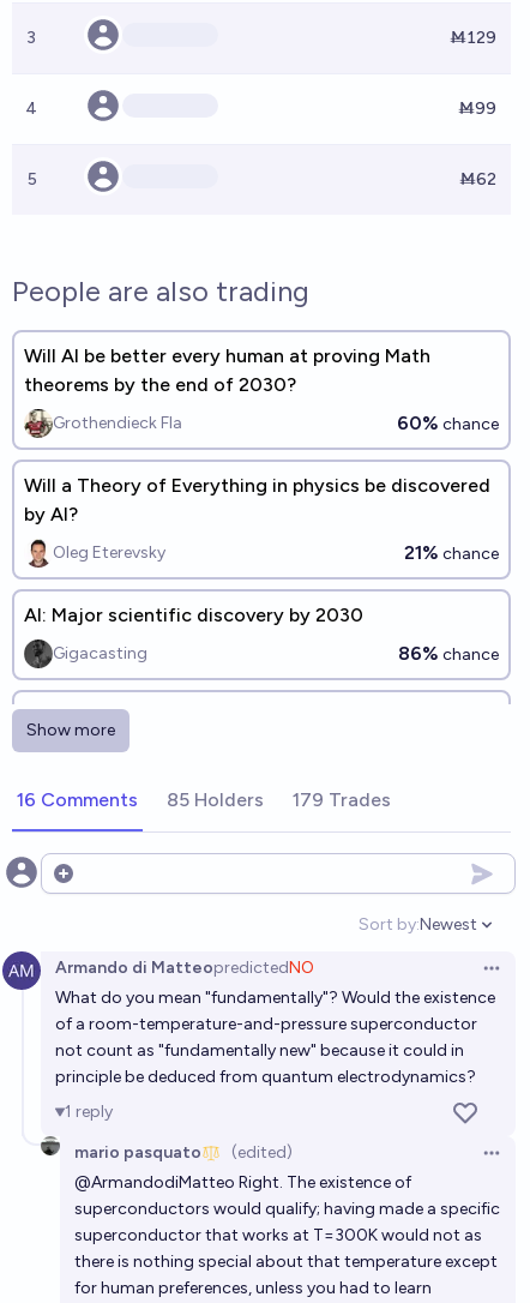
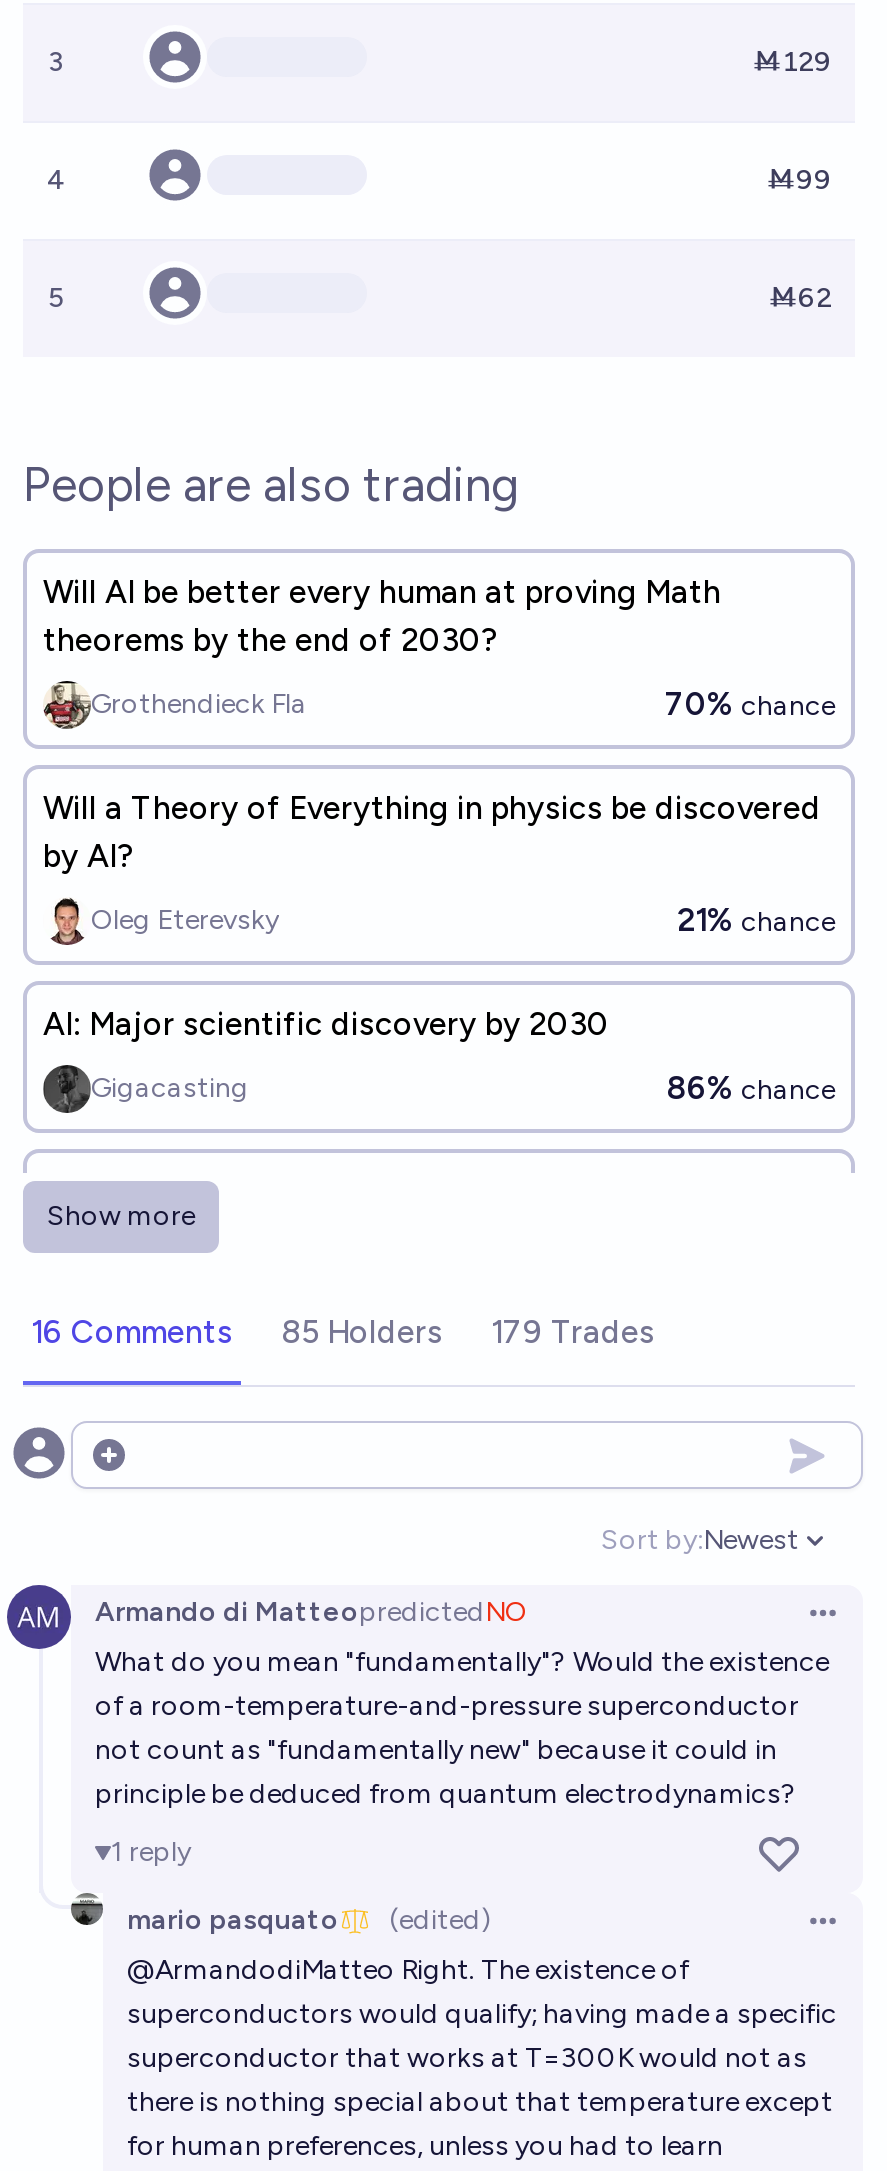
- 60% chance
+ 70% chance
